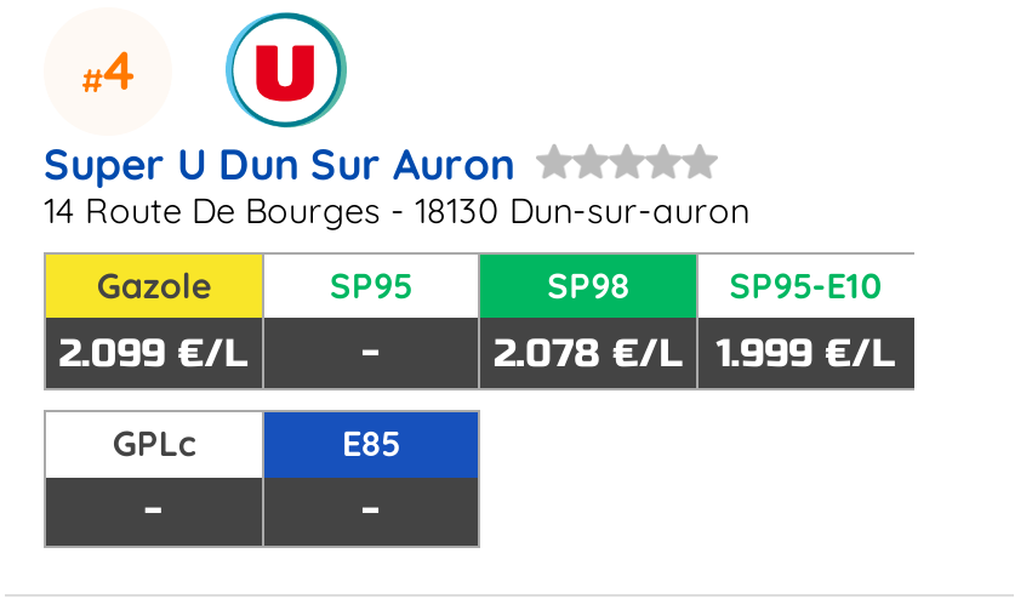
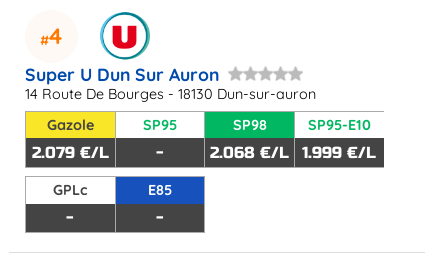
- 2.099 €/L
+ 2.079 €/L

- 2.078 €/L 1.999 €/L
+ 2.068 €/L 1.999 €/L
